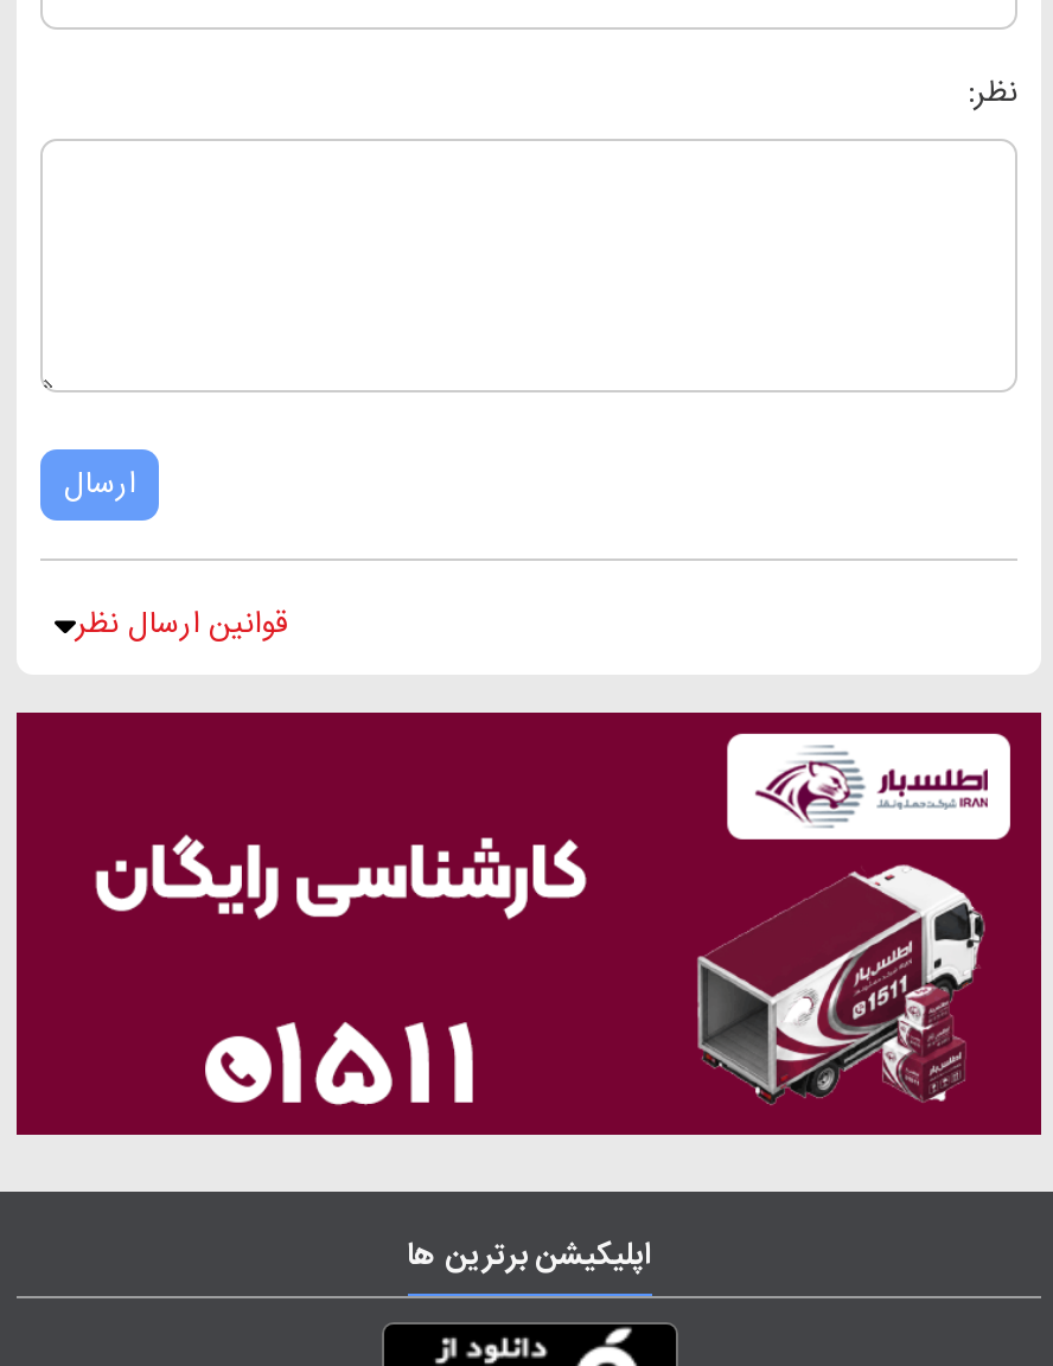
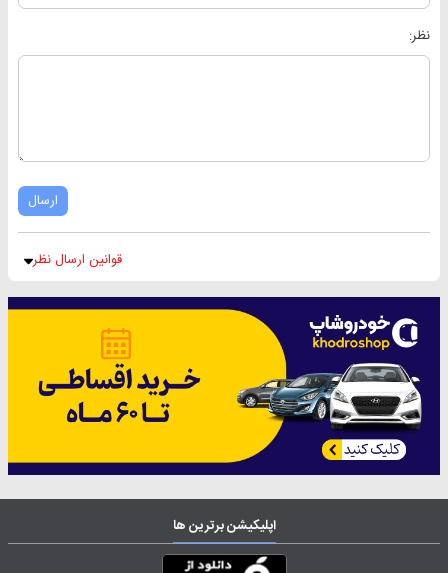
- [image]
+ [image]
